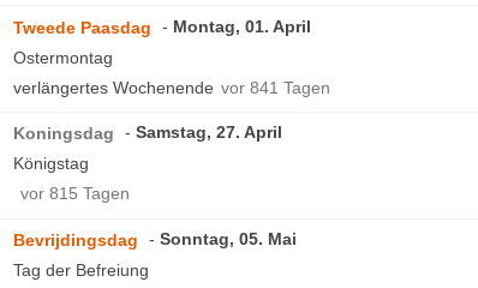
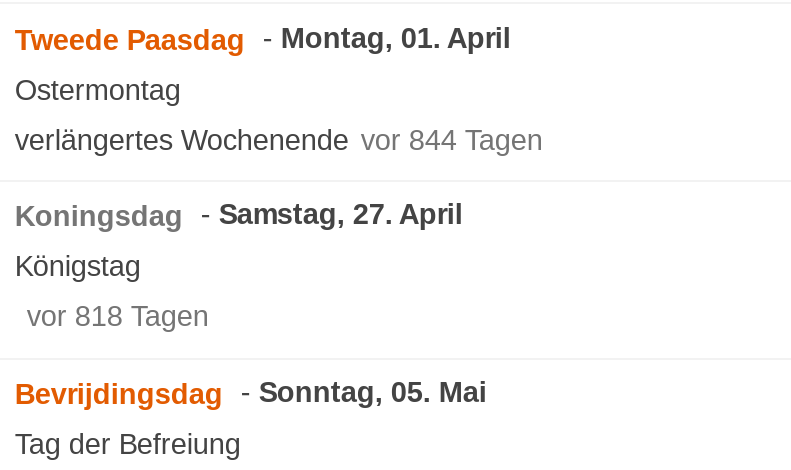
- verlängertes Wochenende vor 841 Tagen
+ verlängertes Wochenende vor 844 Tagen

- vor 815 Tagen
+ vor 818 Tagen
